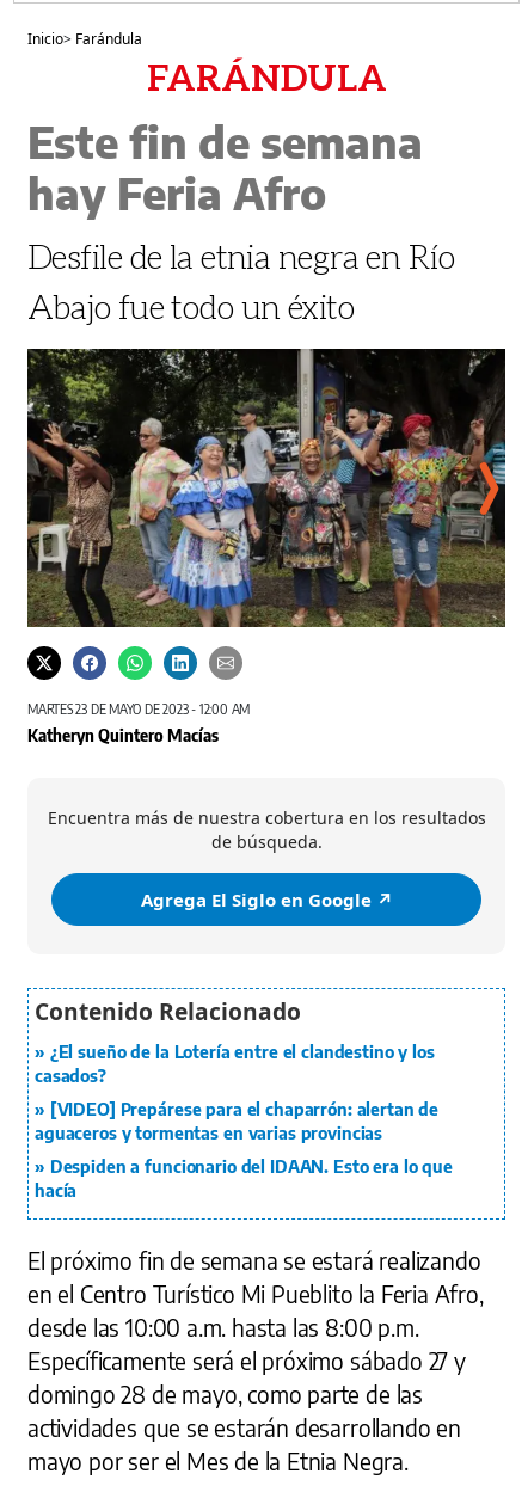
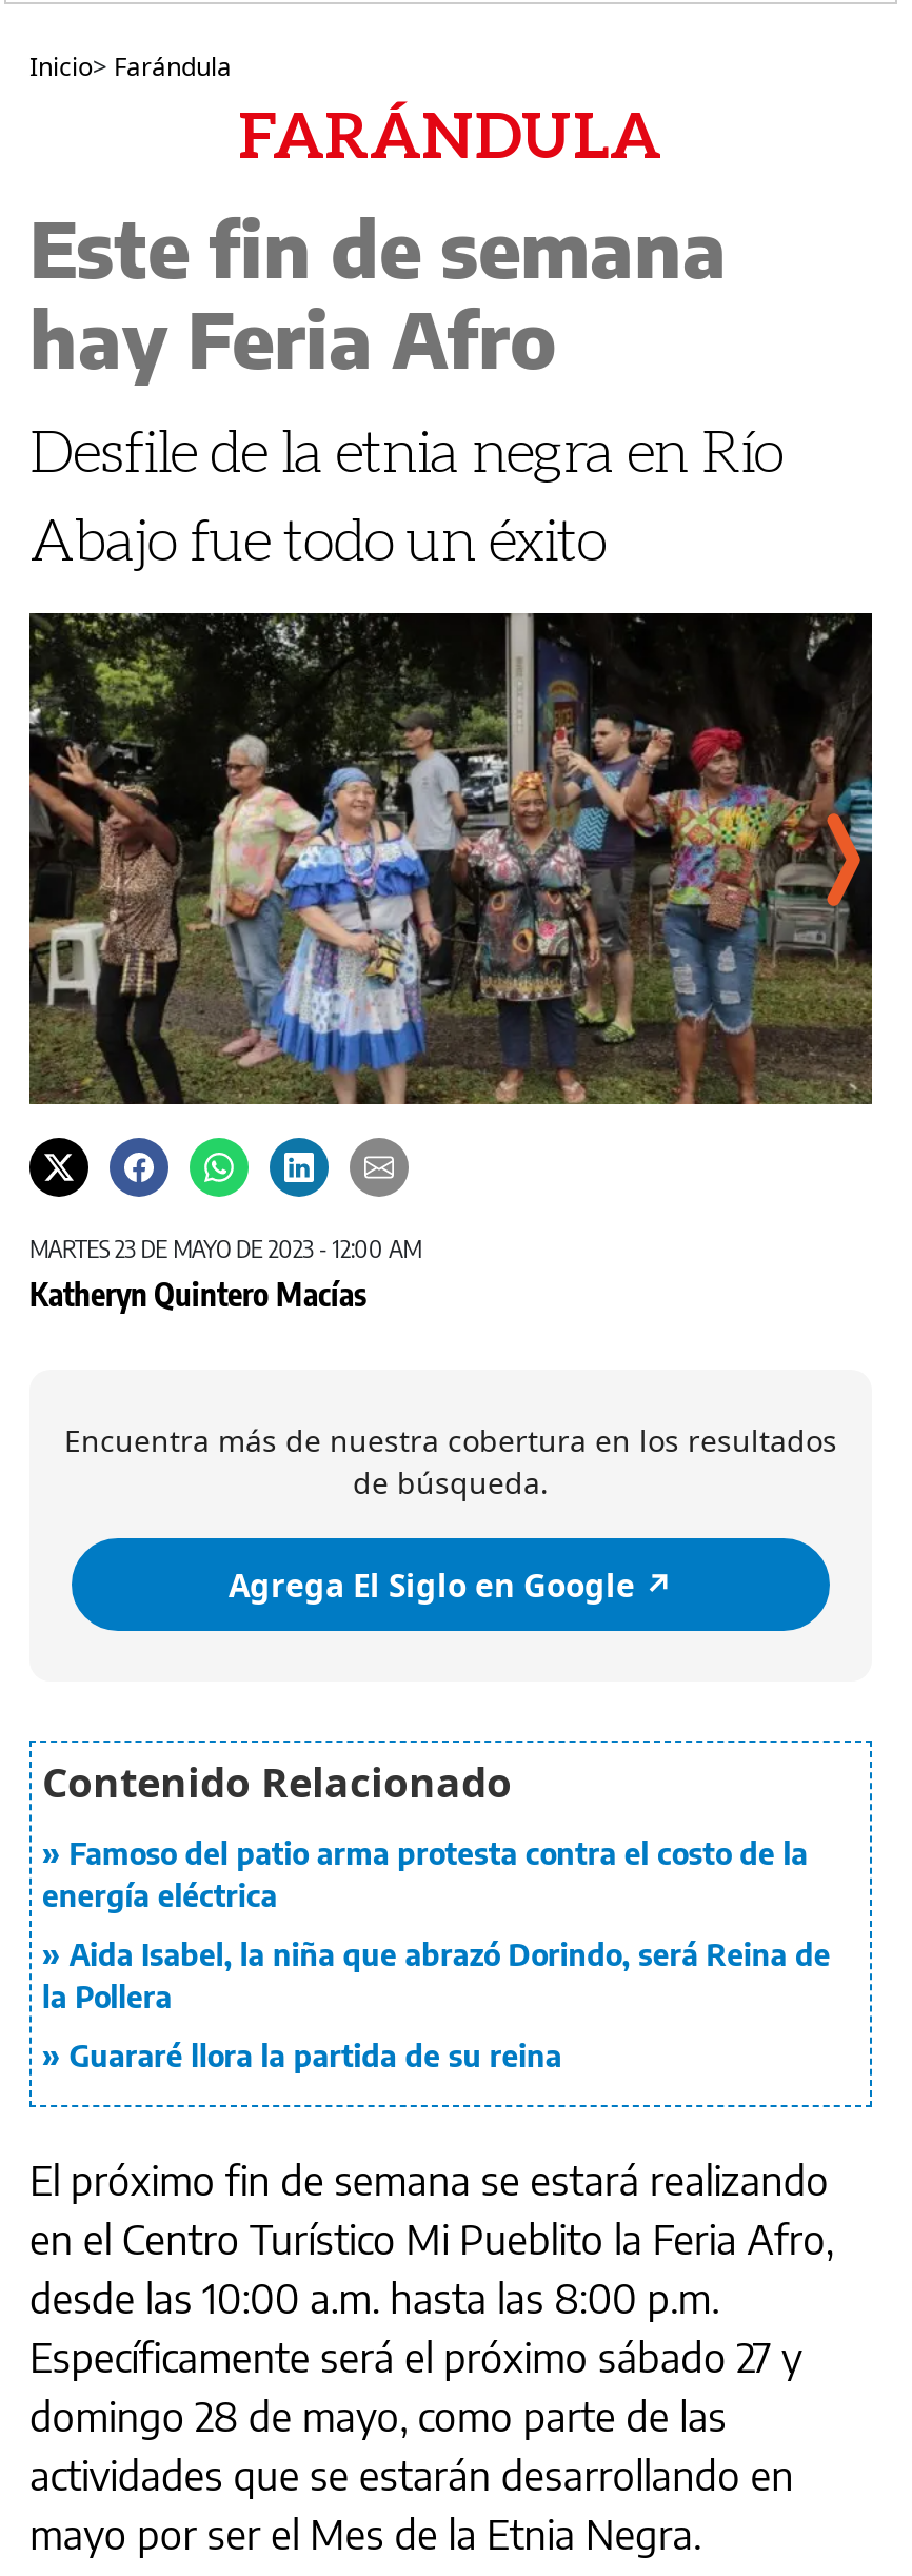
- ¿El sueño de la Lotería entre el clandestino y los
- casados?
+ Famoso del patio arma protesta contra el costo de la
+ energía eléctrica

- [VIDEO] Prepárese para el chaparrón: alertan de
- aguaceros y tormentas en varias provincias
+ Aida Isabel, la niña que abrazó Dorindo, será Reina de
+ la Pollera

- Despiden a funcionario del IDAAN. Esto era lo que
- hacía
+ Guararé llora la partida de su reina
